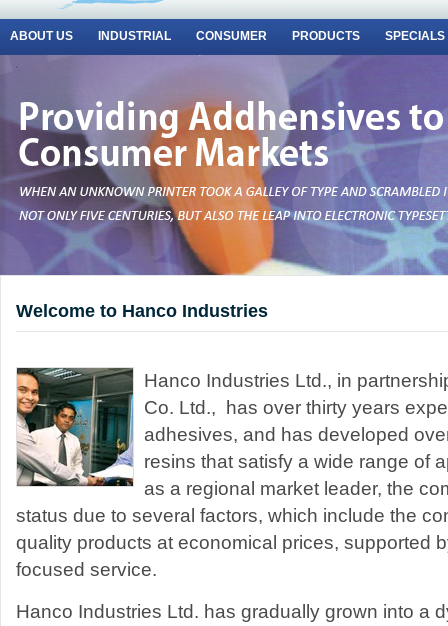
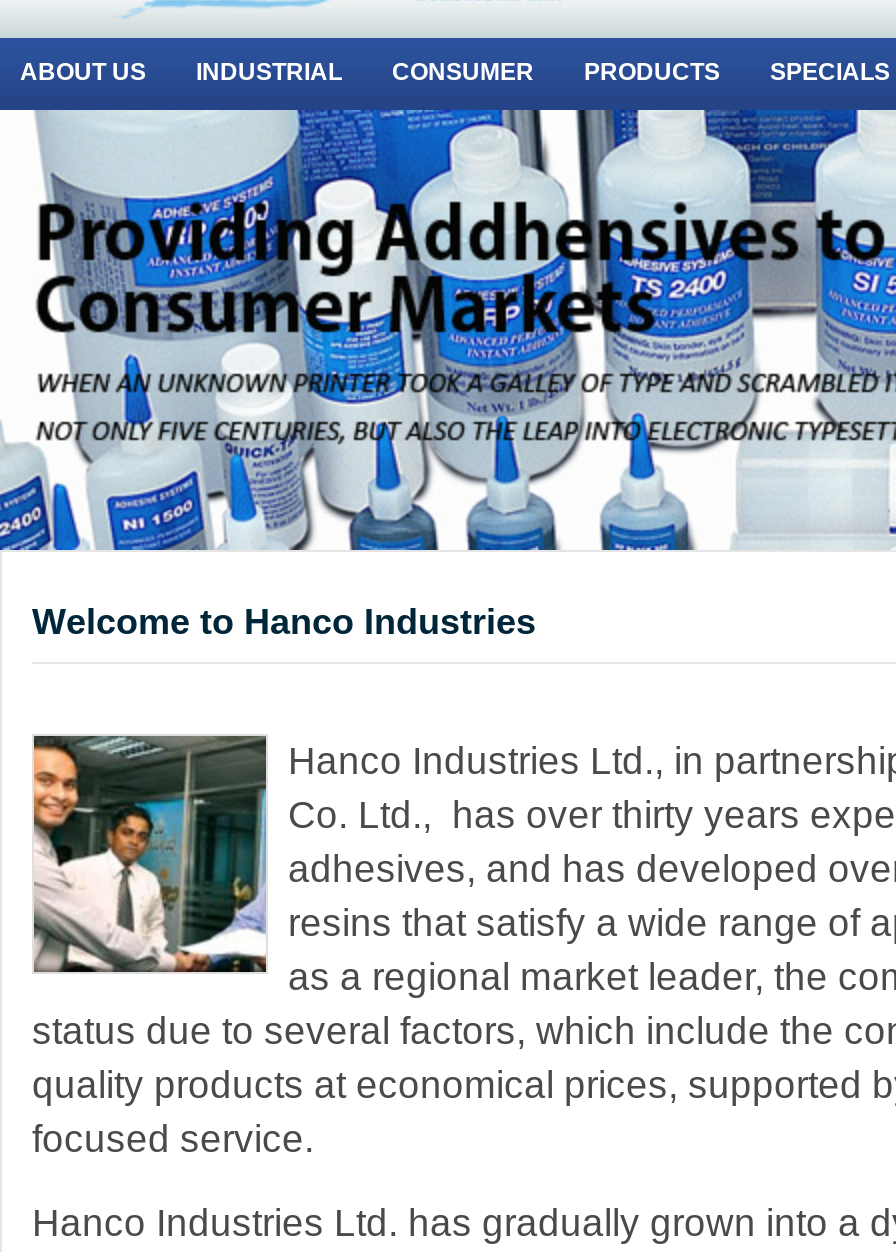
- [image]
+ [image]
